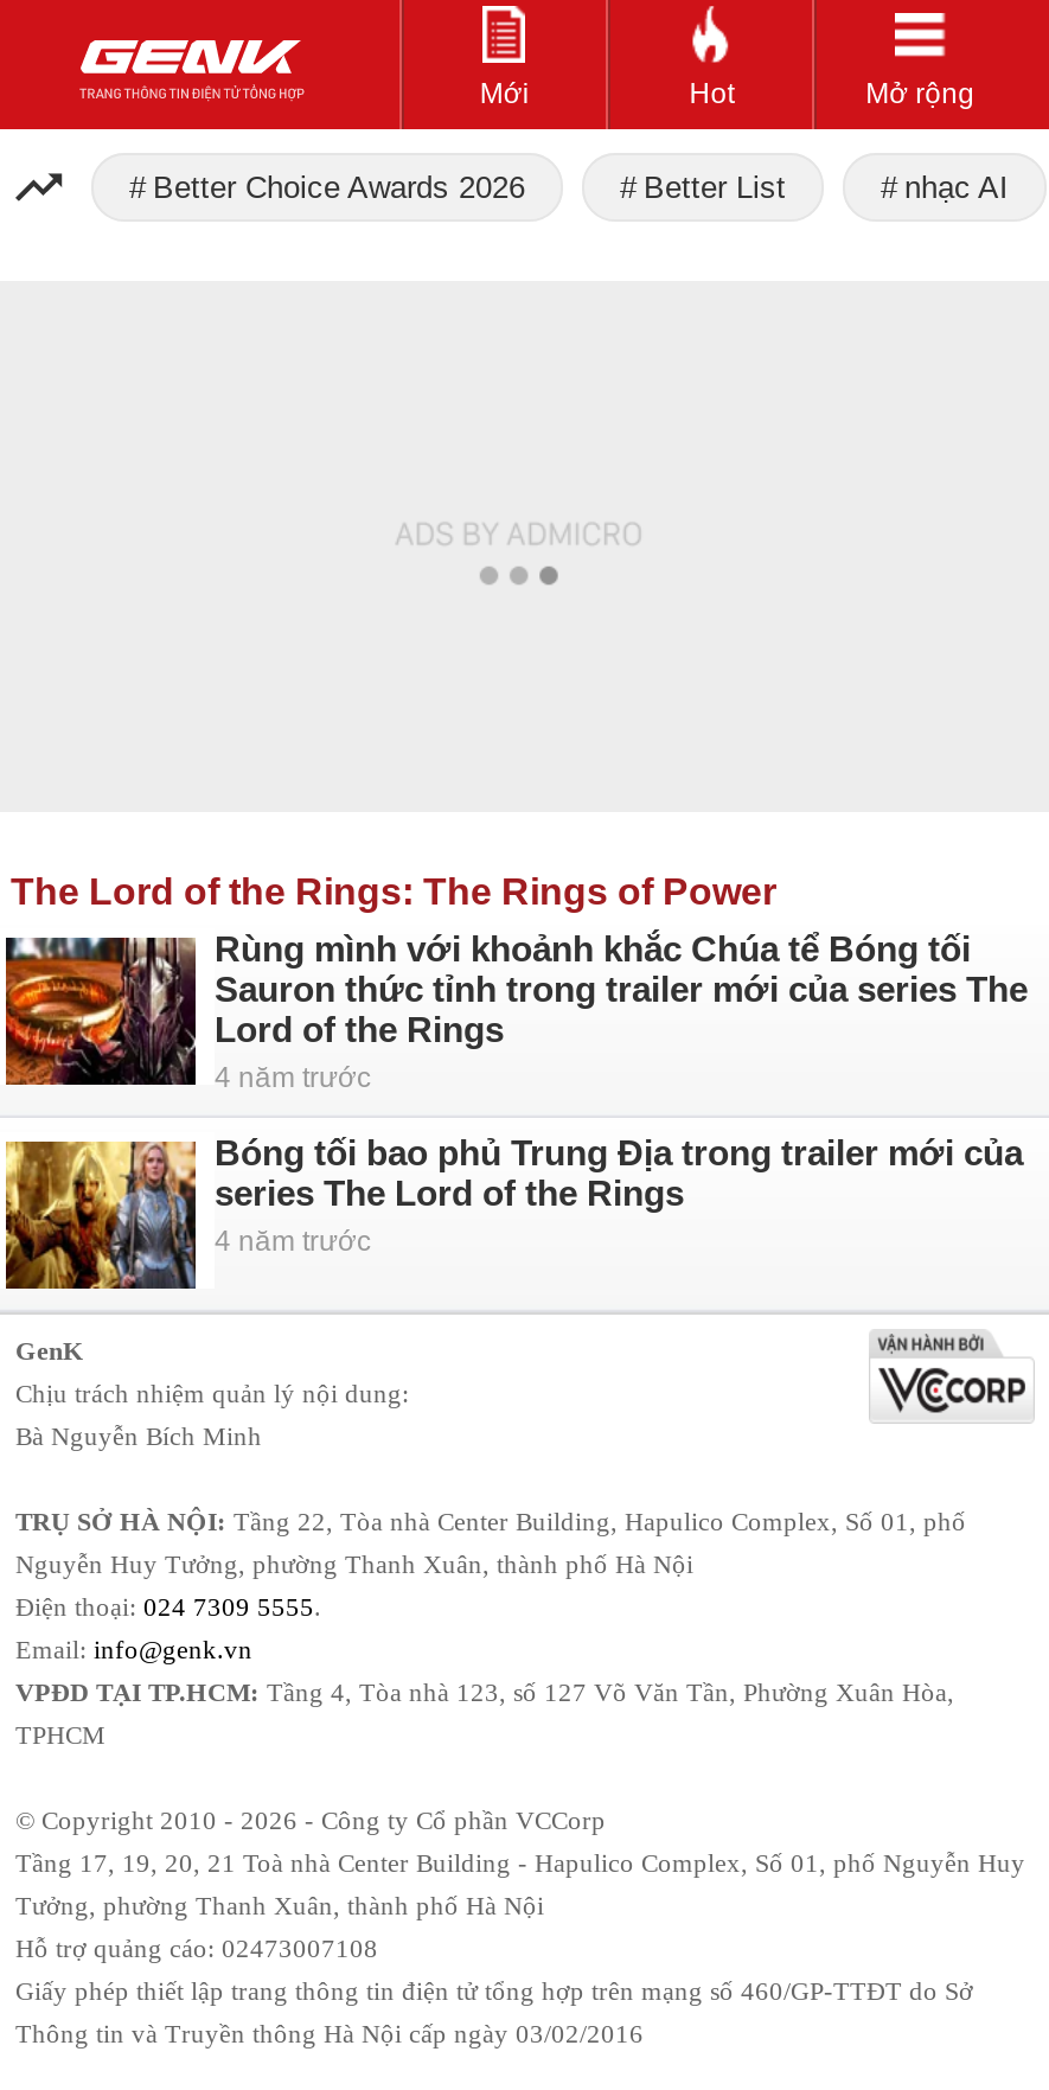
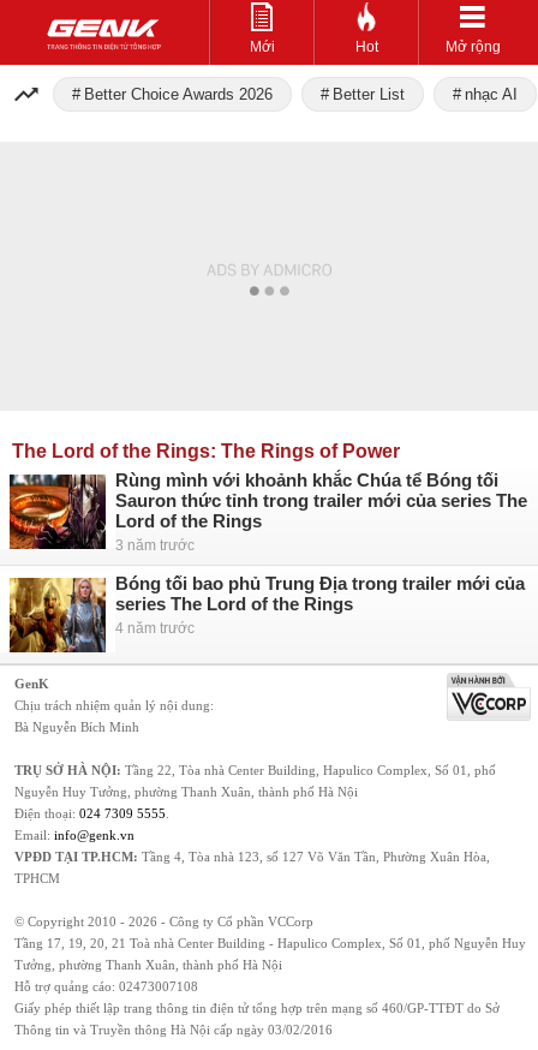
- 4 năm trước
+ 3 năm trước
